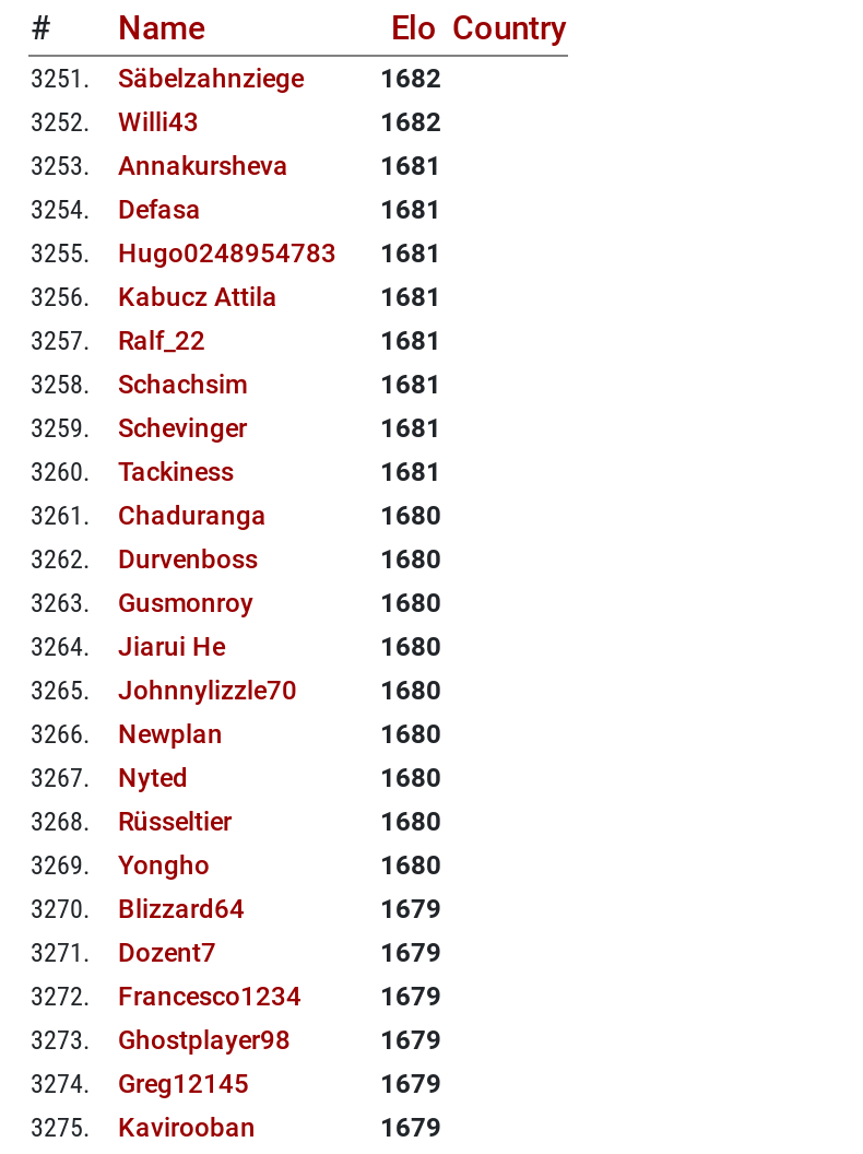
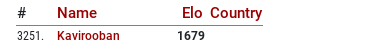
- Säbelzahnziege
- 1682
- 3252.
- Willi43
- 1682
- 3253.
- Annakursheva
- 1681
- 3254.
- Defasa
- 1681
- 3255.
- Hugo0248954783
- 1681
- 3256.
- Kabucz Attila
- 1681
- 3257.
- Ralf_22
- 1681
- 3258.
- Schachsim
- 1681
- 3259.
- Schevinger
- 1681
- 3260.
- Tackiness
- 1681
- 3261.
- Chaduranga
- 1680
- 3262.
- Durvenboss
- 1680
- 3263.
- Gusmonroy
- 1680
- 3264.
- Jiarui He
- 1680
- 3265.
- Johnnylizzle70
- 1680
- 3266.
- Newplan
- 1680
- 3267.
- Nyted
- 1680
- 3268.
- Rüsseltier
- 1680
- 3269.
- Yongho
- 1680
- 3270.
- Blizzard64
- 1679
- 3271.
- Dozent7
- 1679
- 3272.
- Francesco1234
- 1679
- 3273.
- Ghostplayer98
- 1679
- 3274.
- Greg12145
- 1679
- 3275.
